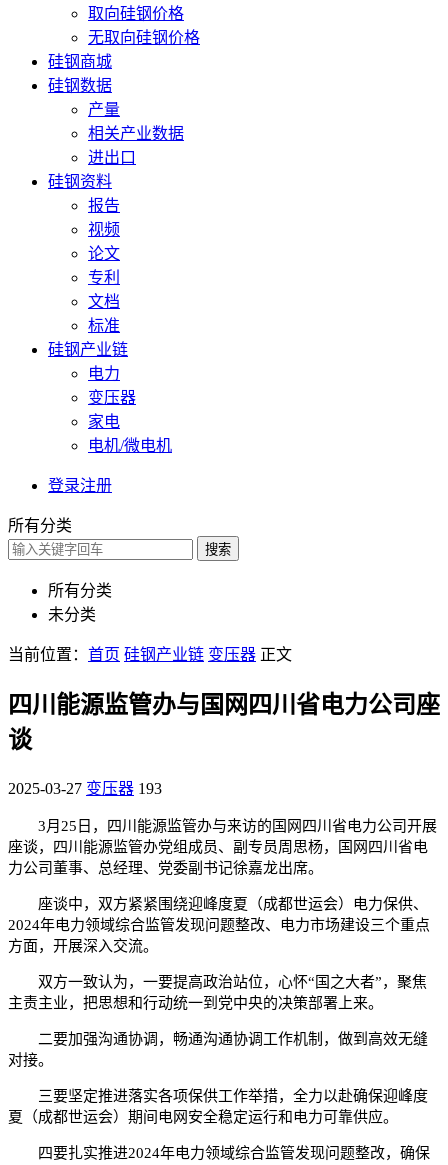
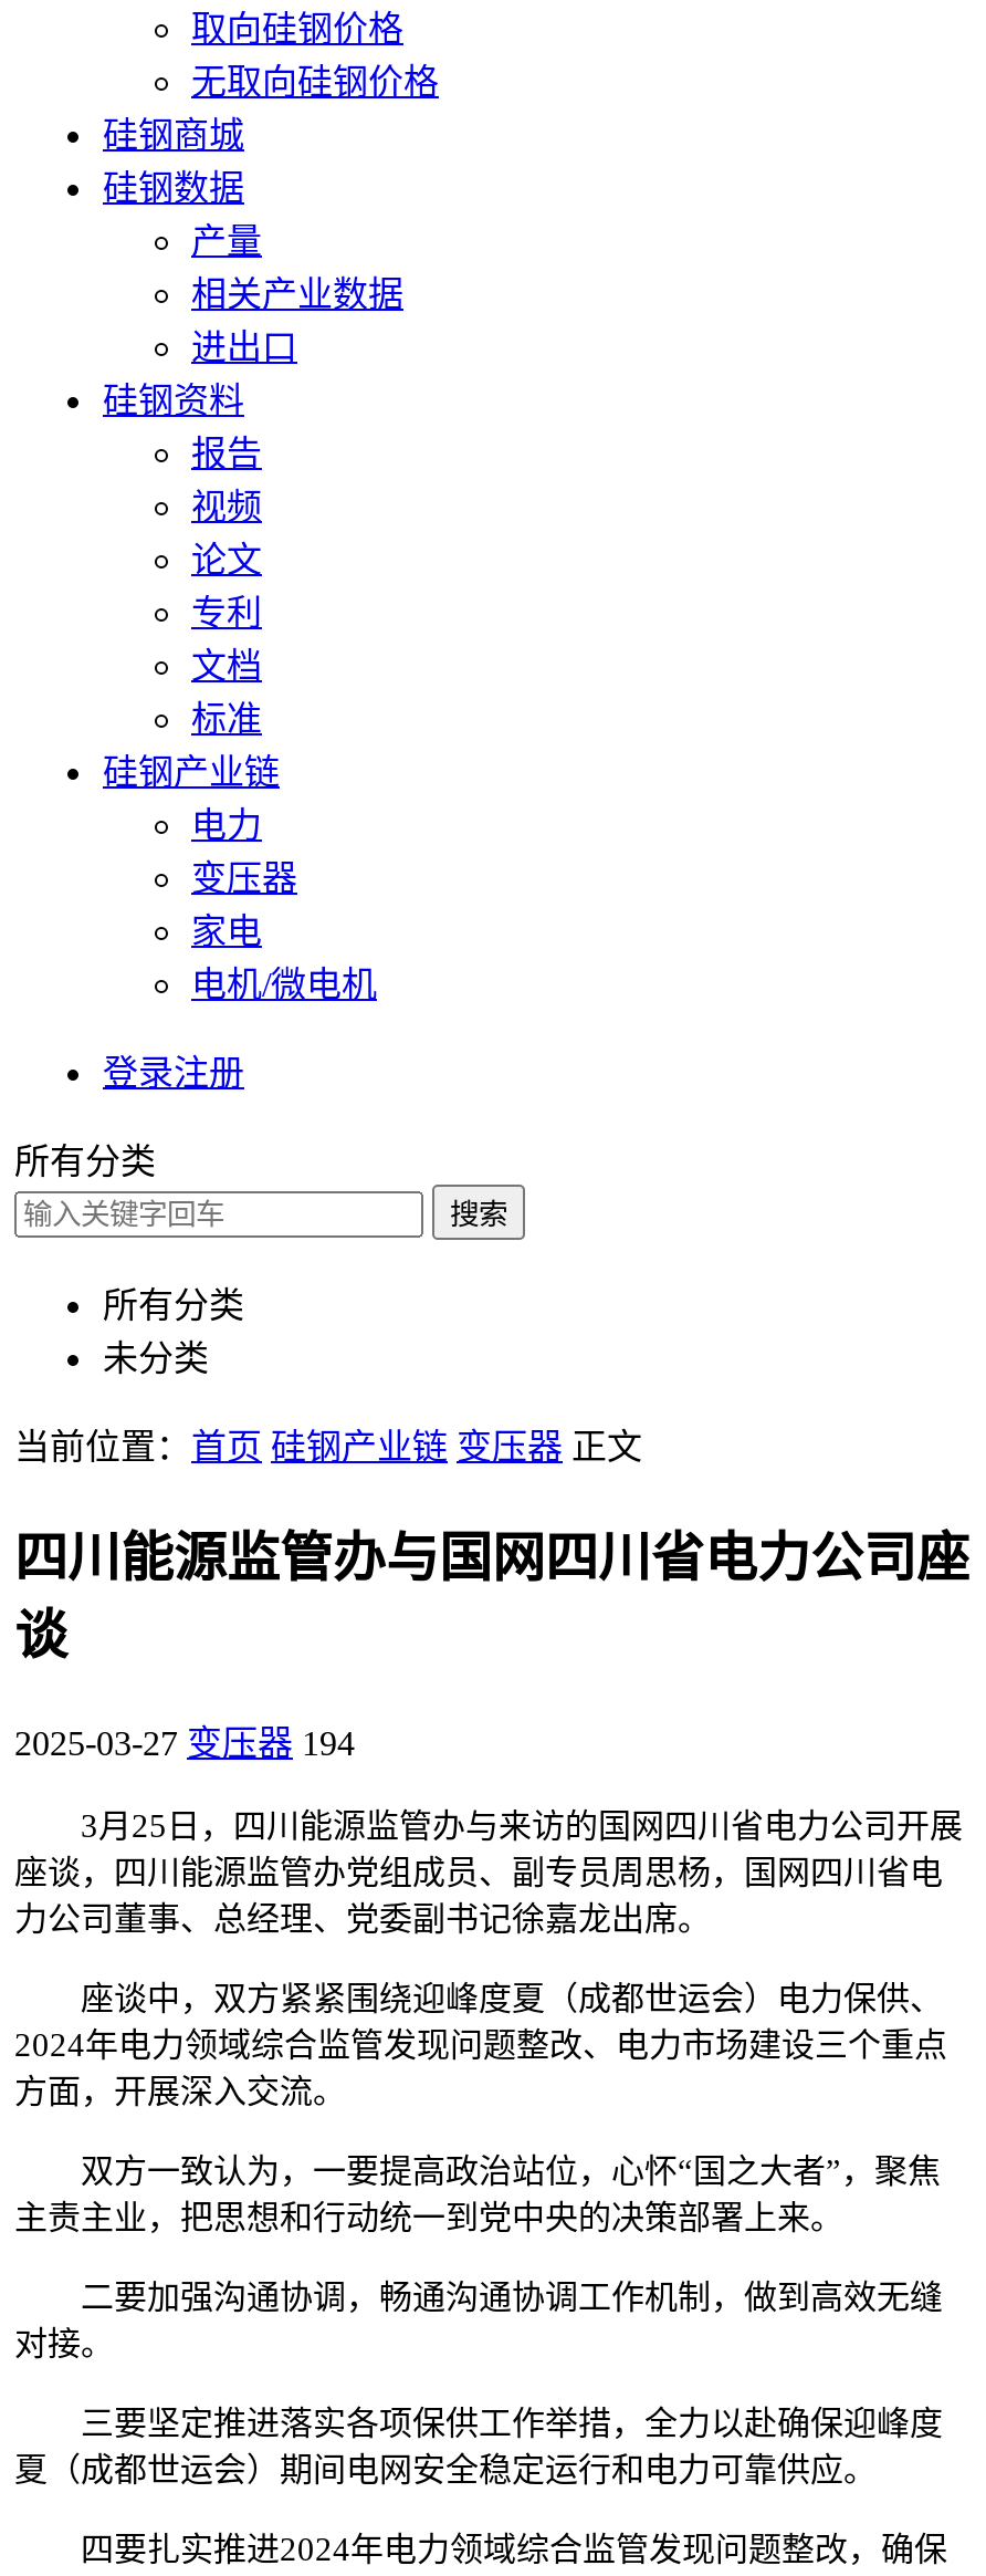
- 2025-03-27 变压器 193
+ 2025-03-27 变压器 194
